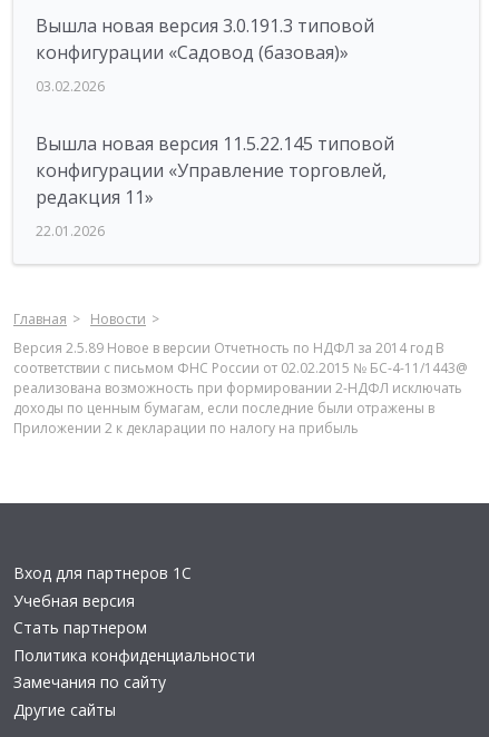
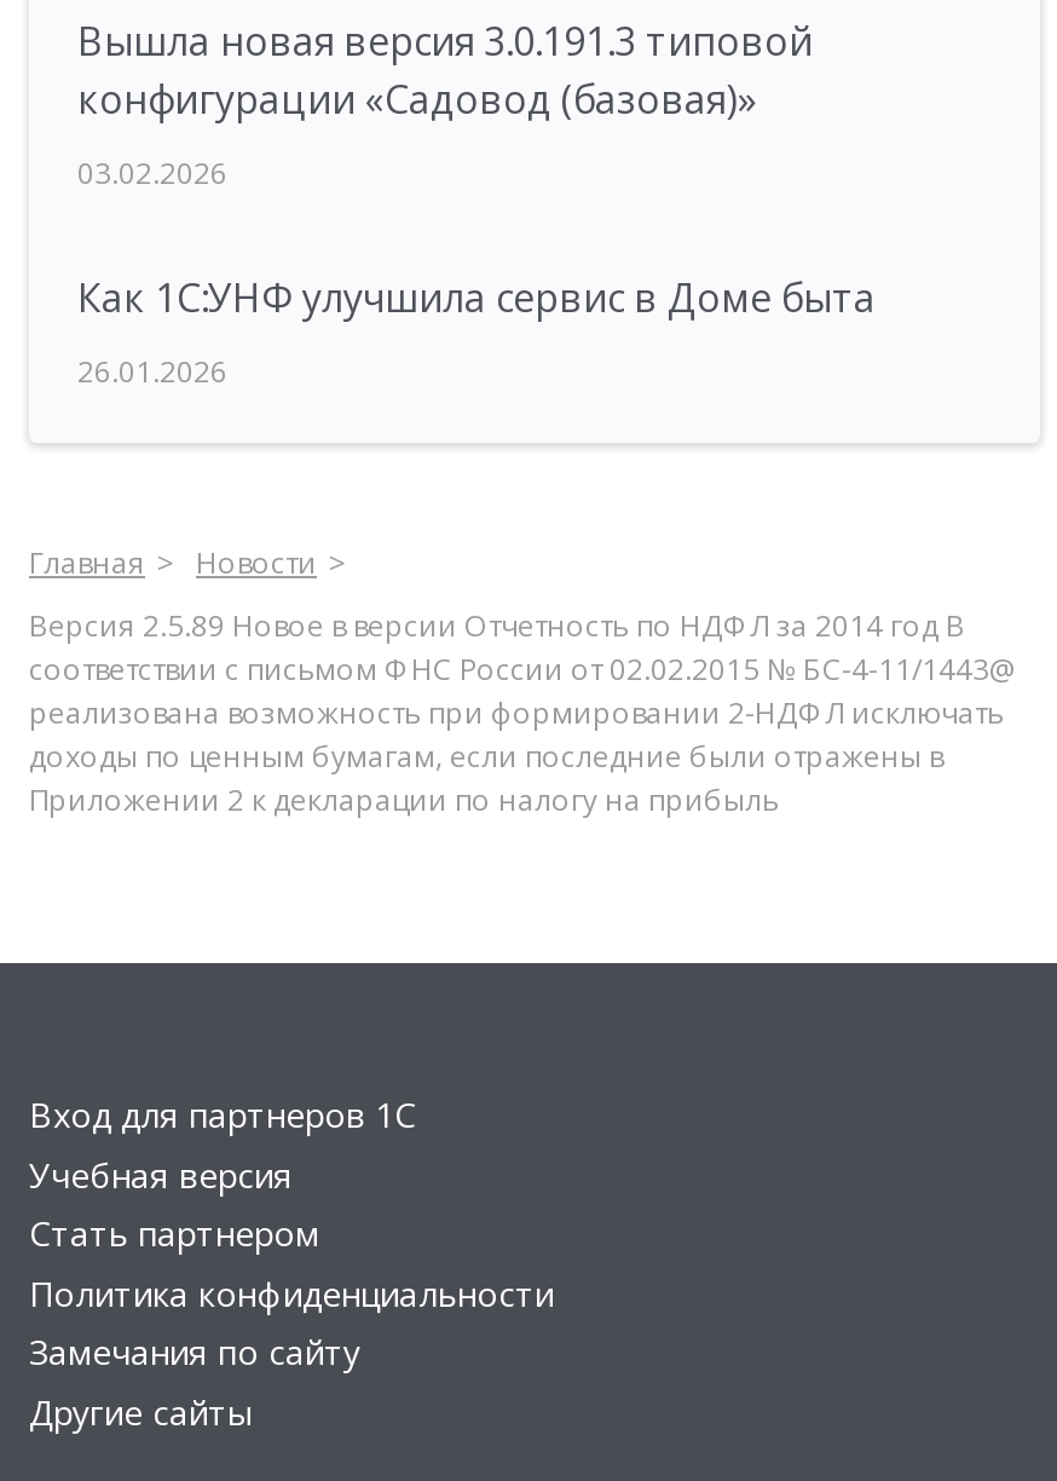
- Вышла новая версия 11.5.22.145 типовой
- конфигурации «Управление торговлей,
- редакция 11»
+ Как 1С:УНФ улучшила сервис в Доме быта

- 22.01.2026
+ 26.01.2026
